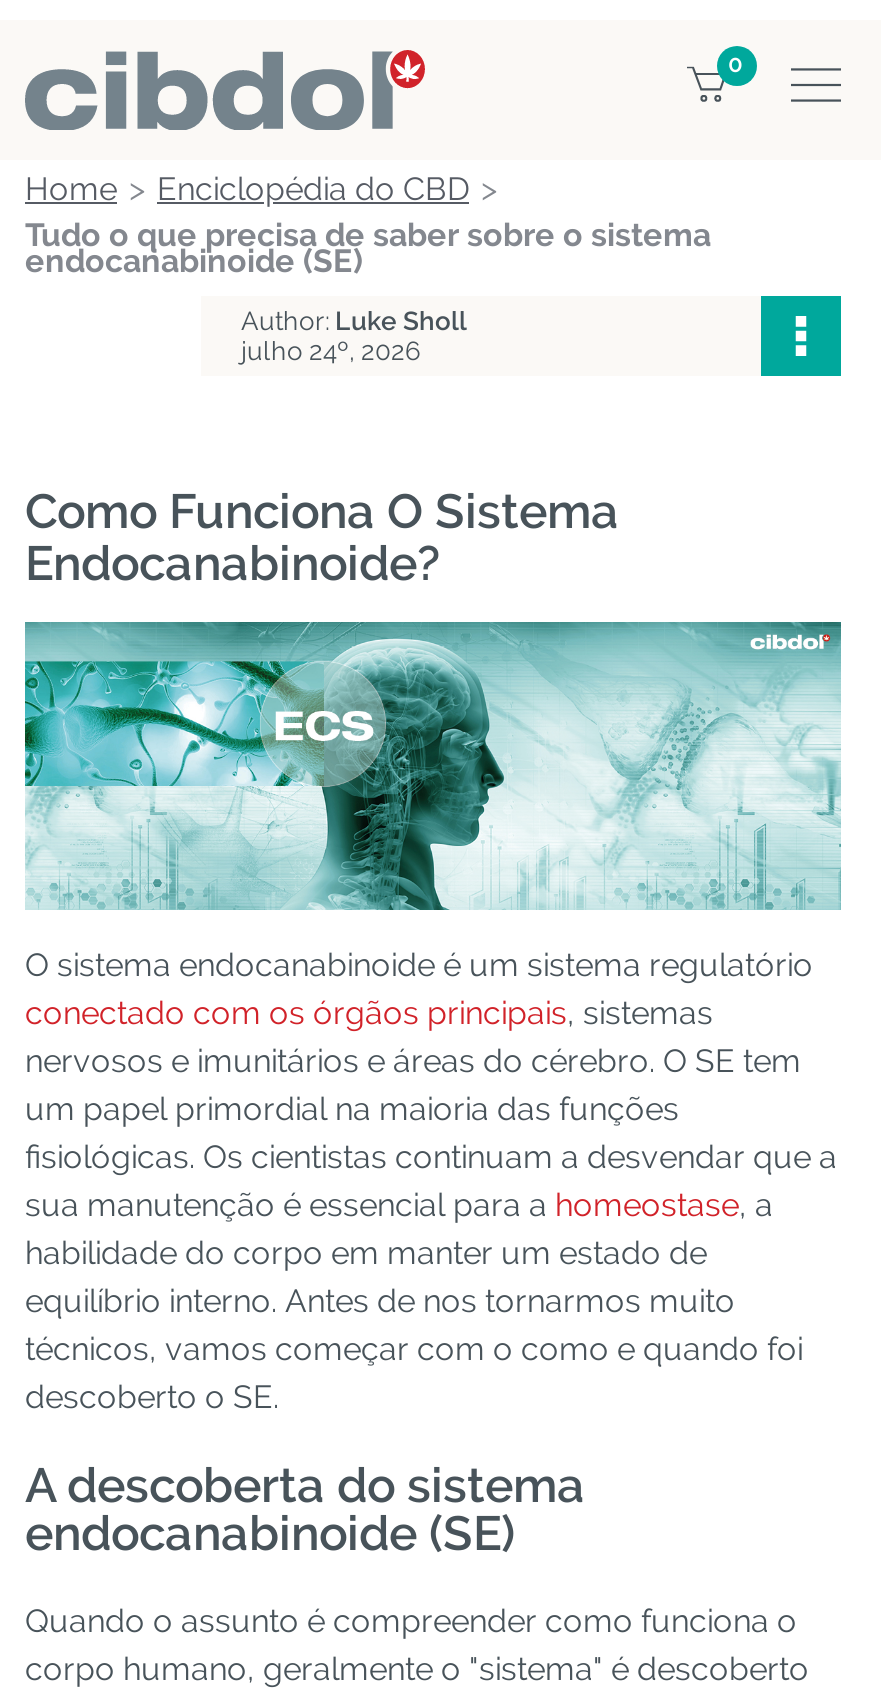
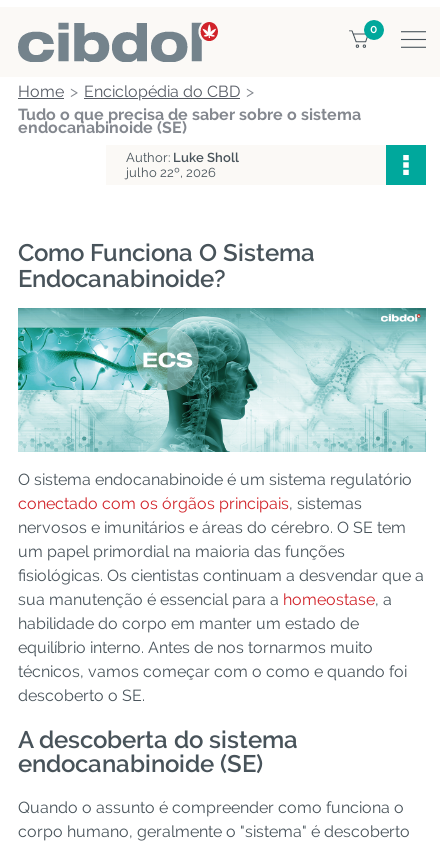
- julho 24º, 2026
+ julho 22º, 2026
